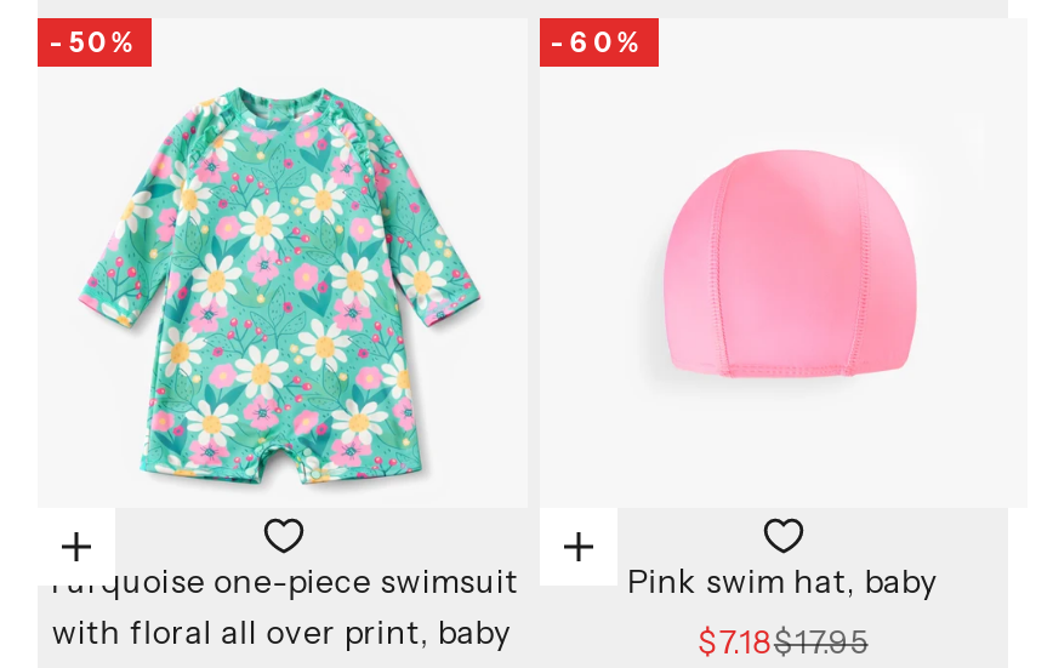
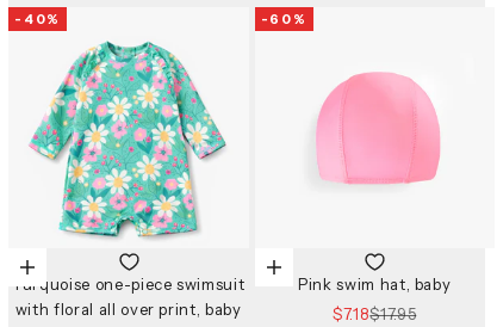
- -50%
+ -40%
